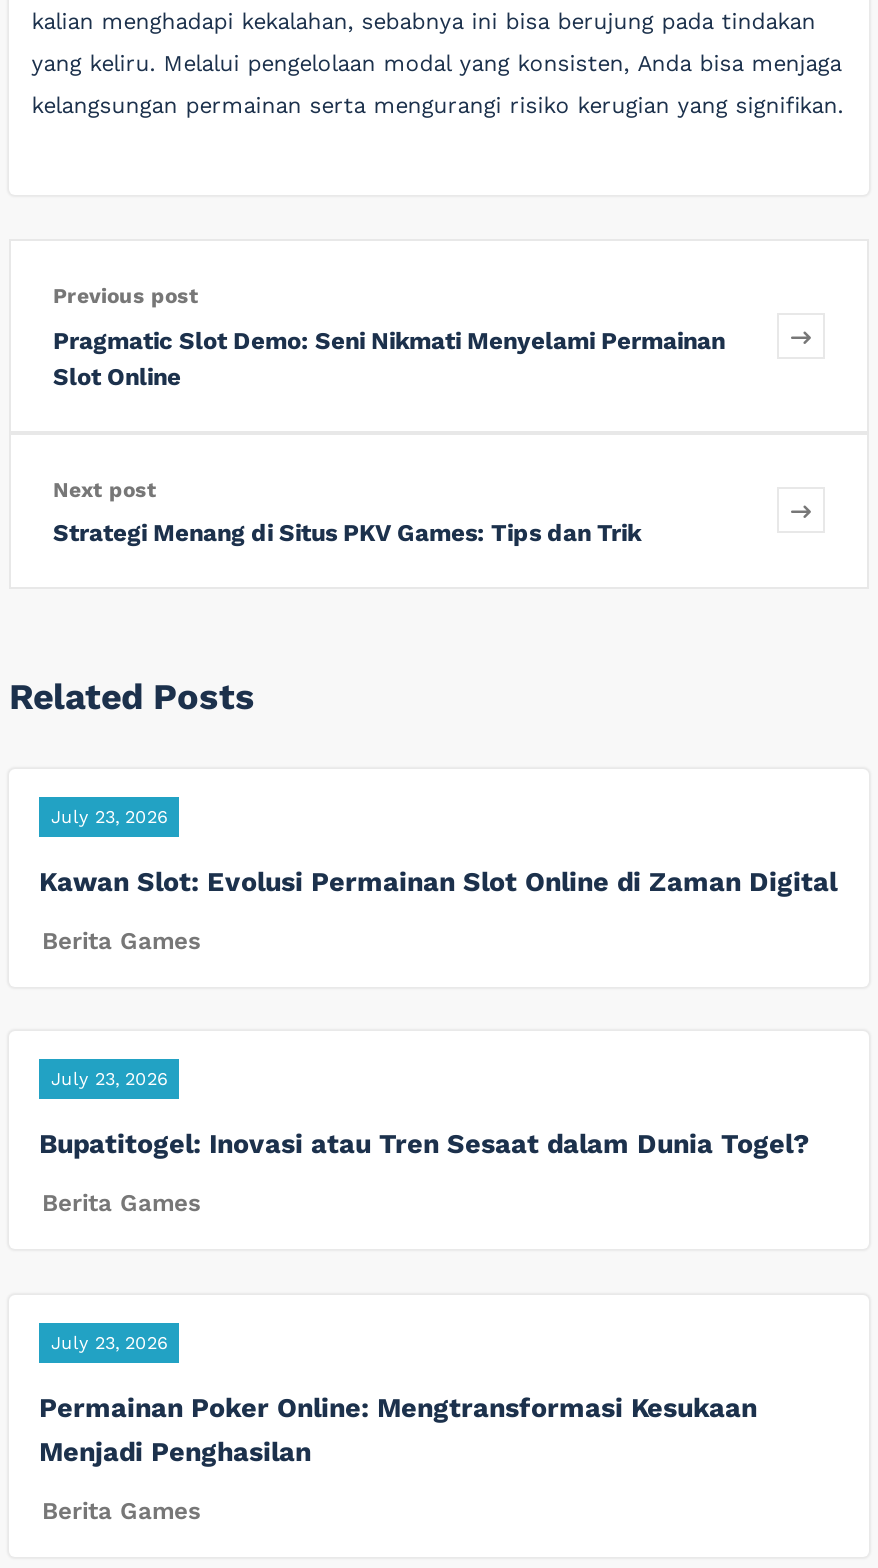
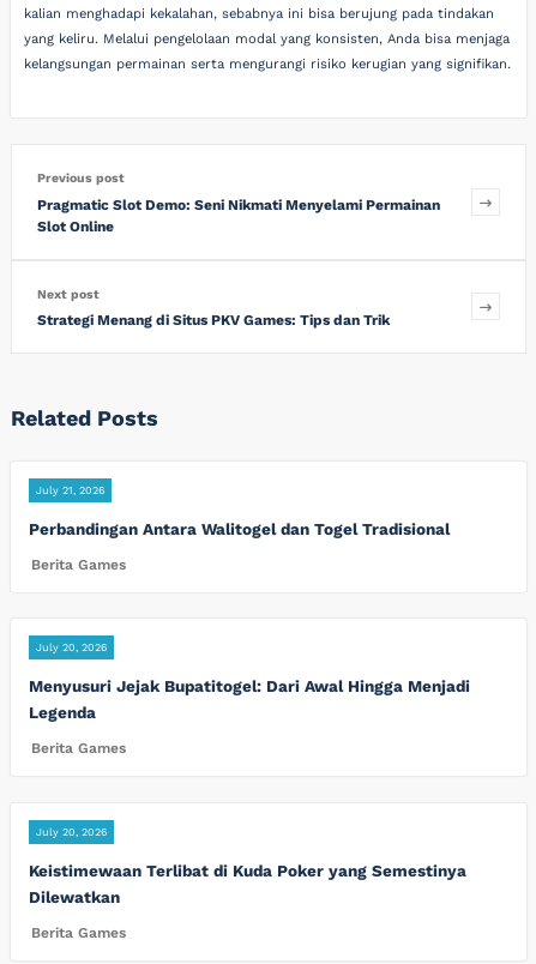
- July 23, 2026
+ July 21, 2026

- Kawan Slot: Evolusi Permainan Slot Online di Zaman Digital
+ Perbandingan Antara Walitogel dan Togel Tradisional

- July 23, 2026
+ July 20, 2026

- Bupatitogel: Inovasi atau Tren Sesaat dalam Dunia Togel?
+ Menyusuri Jejak Bupatitogel: Dari Awal Hingga Menjadi
+ Legenda

- July 23, 2026
+ July 20, 2026

- Permainan Poker Online: Mengtransformasi Kesukaan
- Menjadi Penghasilan
+ Keistimewaan Terlibat di Kuda Poker yang Semestinya
+ Dilewatkan
